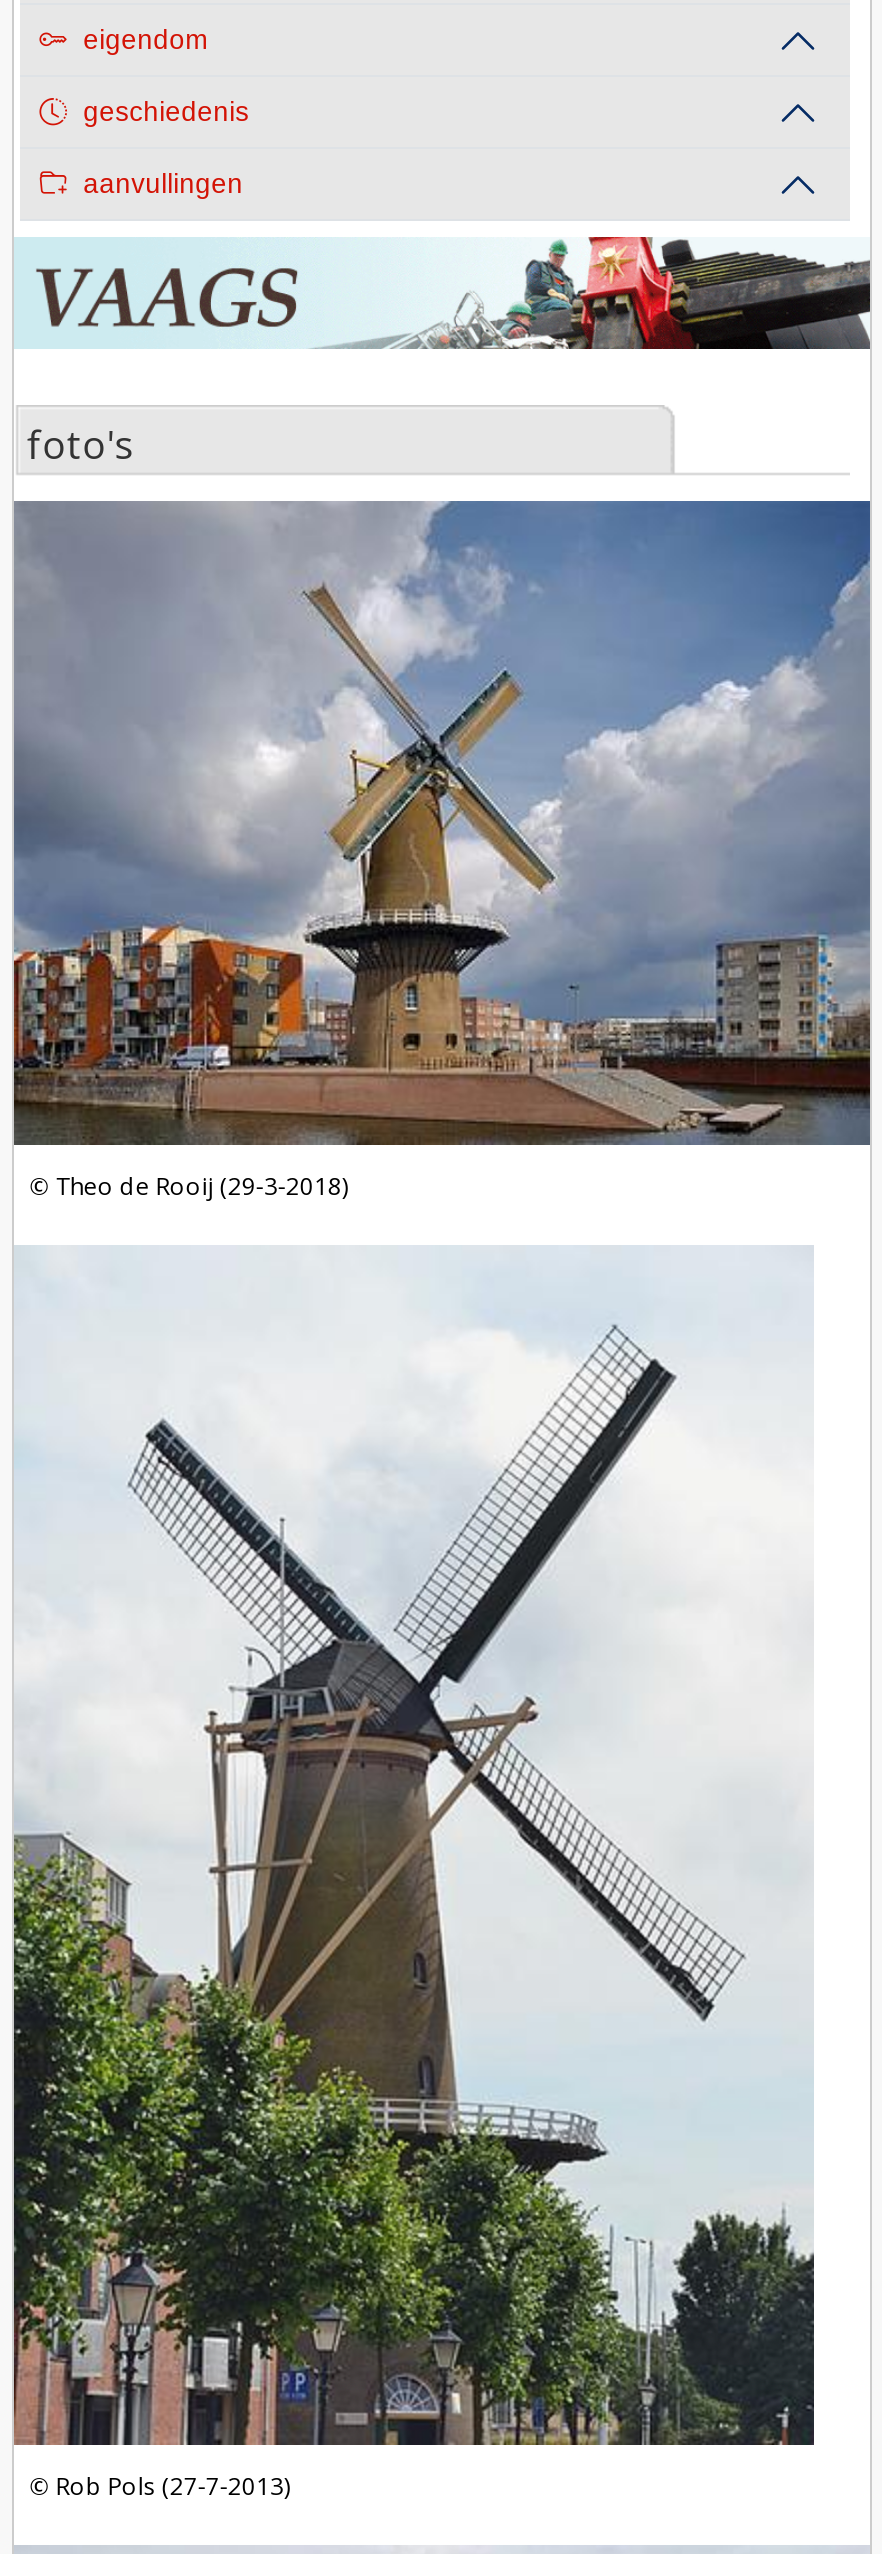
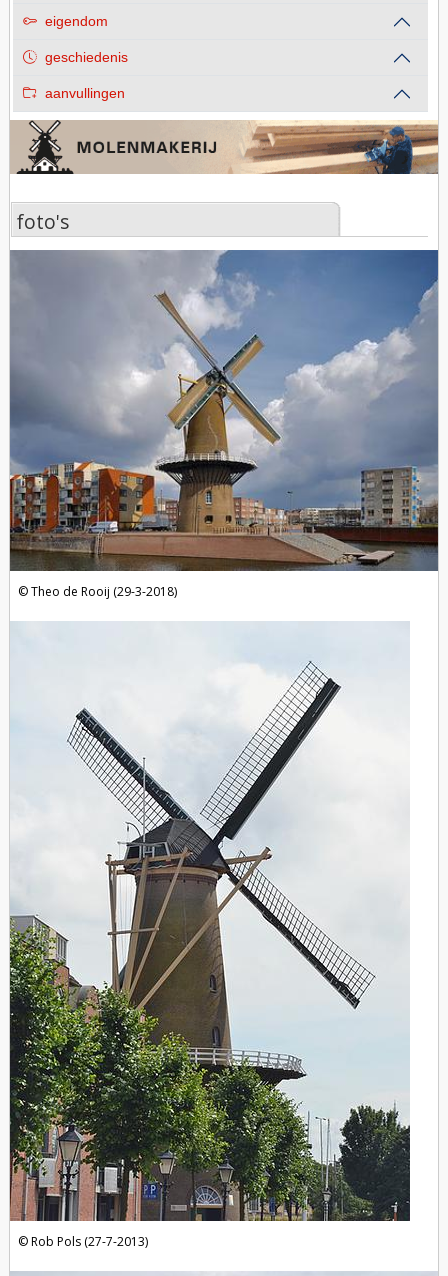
- [image]
+ [image]
